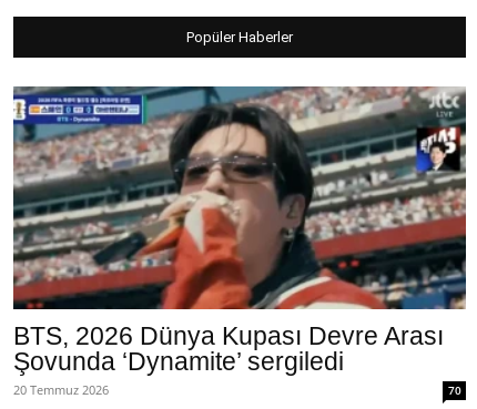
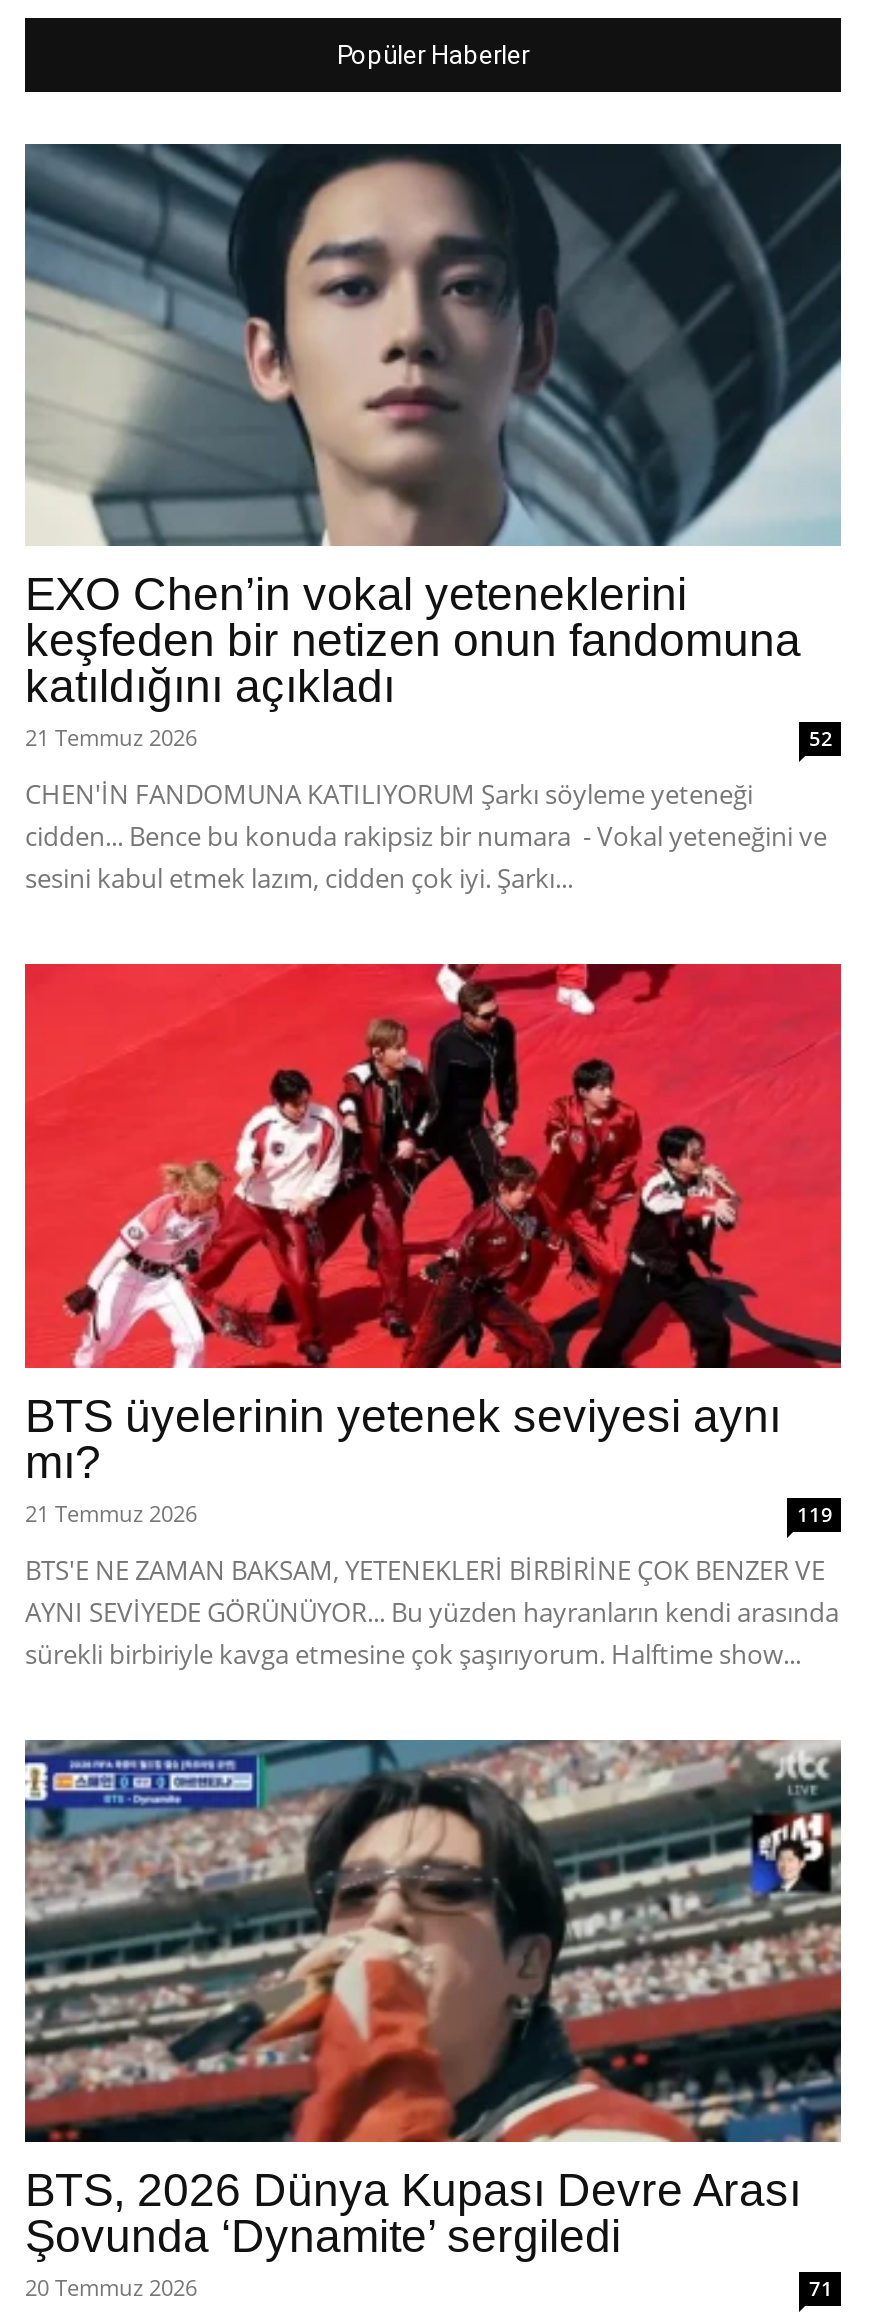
+ [image]
+ EXO Chen’in vokal yeteneklerini
+ keşfeden bir netizen onun fandomuna
+ katıldığını açıkladı
+ 21 Temmuz 2026
+ 52
+ CHEN'İN FANDOMUNA KATILIYORUM Şarkı söyleme yeteneği
+ cidden... Bence bu konuda rakipsiz bir numara - Vokal yeteneğini ve
+ sesini kabul etmek lazım, cidden çok iyi. Şarkı...

+ [image]
+ BTS üyelerinin yetenek seviyesi aynı
+ mı?
+ 21 Temmuz 2026
+ 119
+ BTS'E NE ZAMAN BAKSAM, YETENEKLERİ BİRBİRİNE ÇOK BENZER VE
+ AYNI SEVİYEDE GÖRÜNÜYOR... Bu yüzden hayranların kendi arasında
+ sürekli birbiriyle kavga etmesine çok şaşırıyorum. Halftime show...

- 70
+ 71
